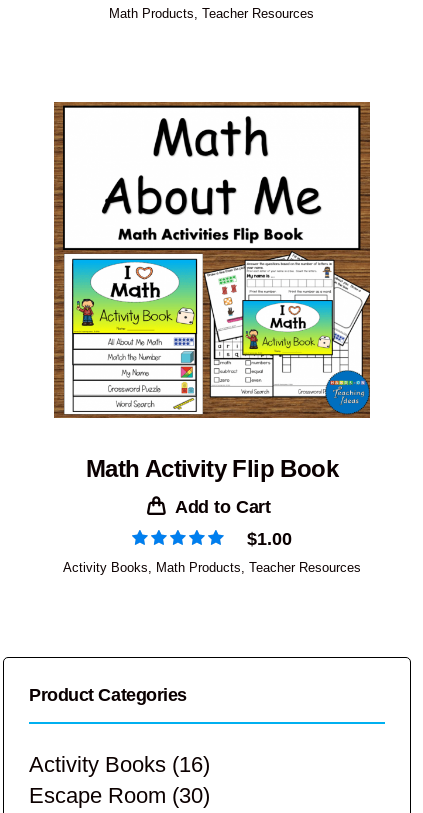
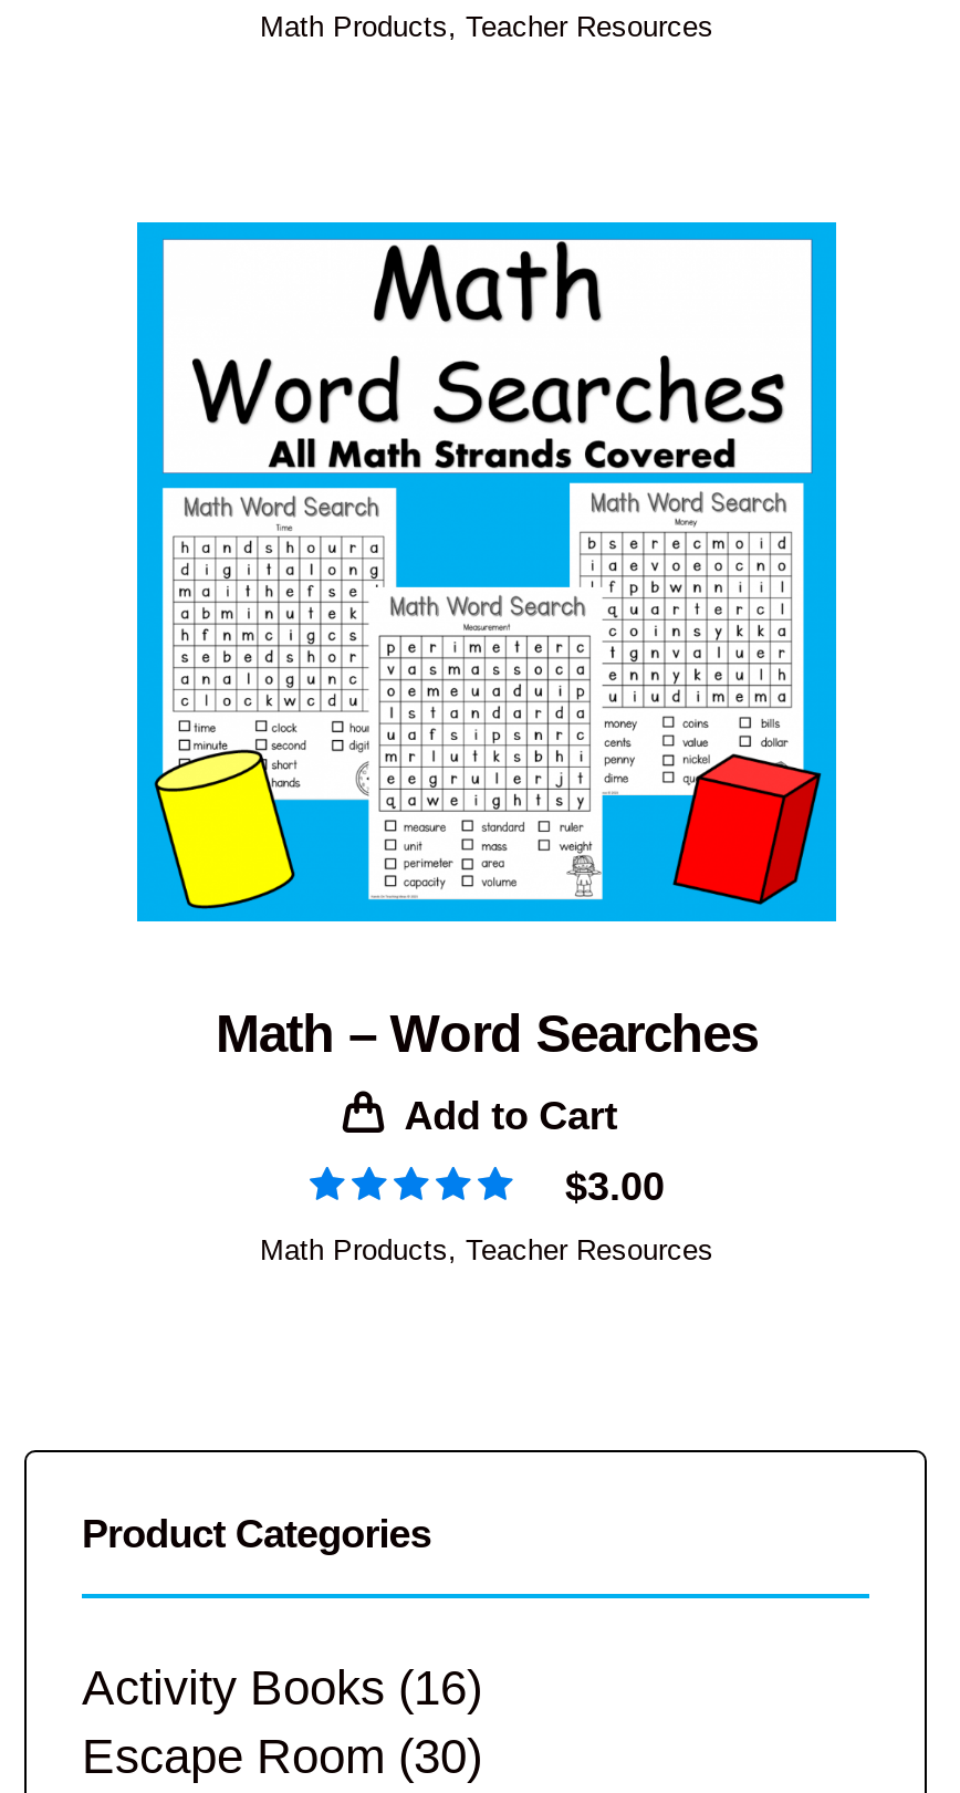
- [image]
- Math Activity Flip Book
+ [image]
+ Math – Word Searches

- $1.00
+ $3.00

- Activity Books, Math Products, Teacher Resources
+ Math Products, Teacher Resources
